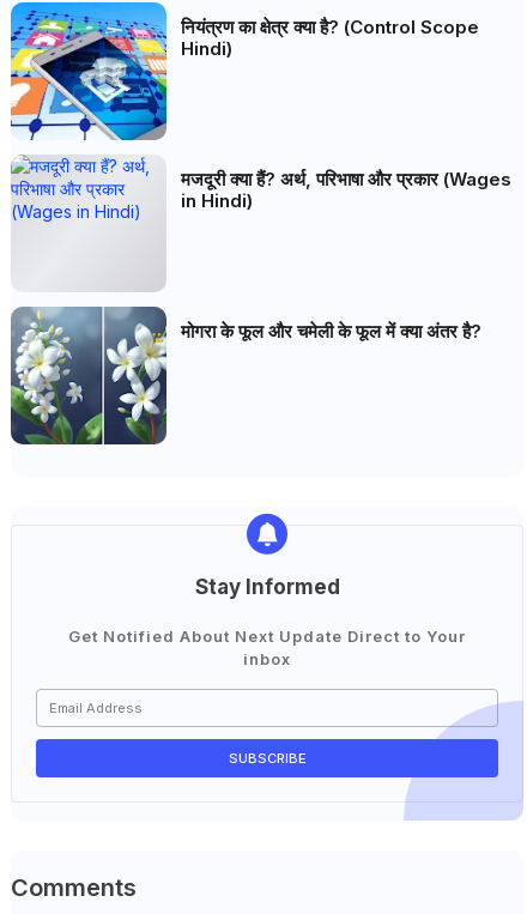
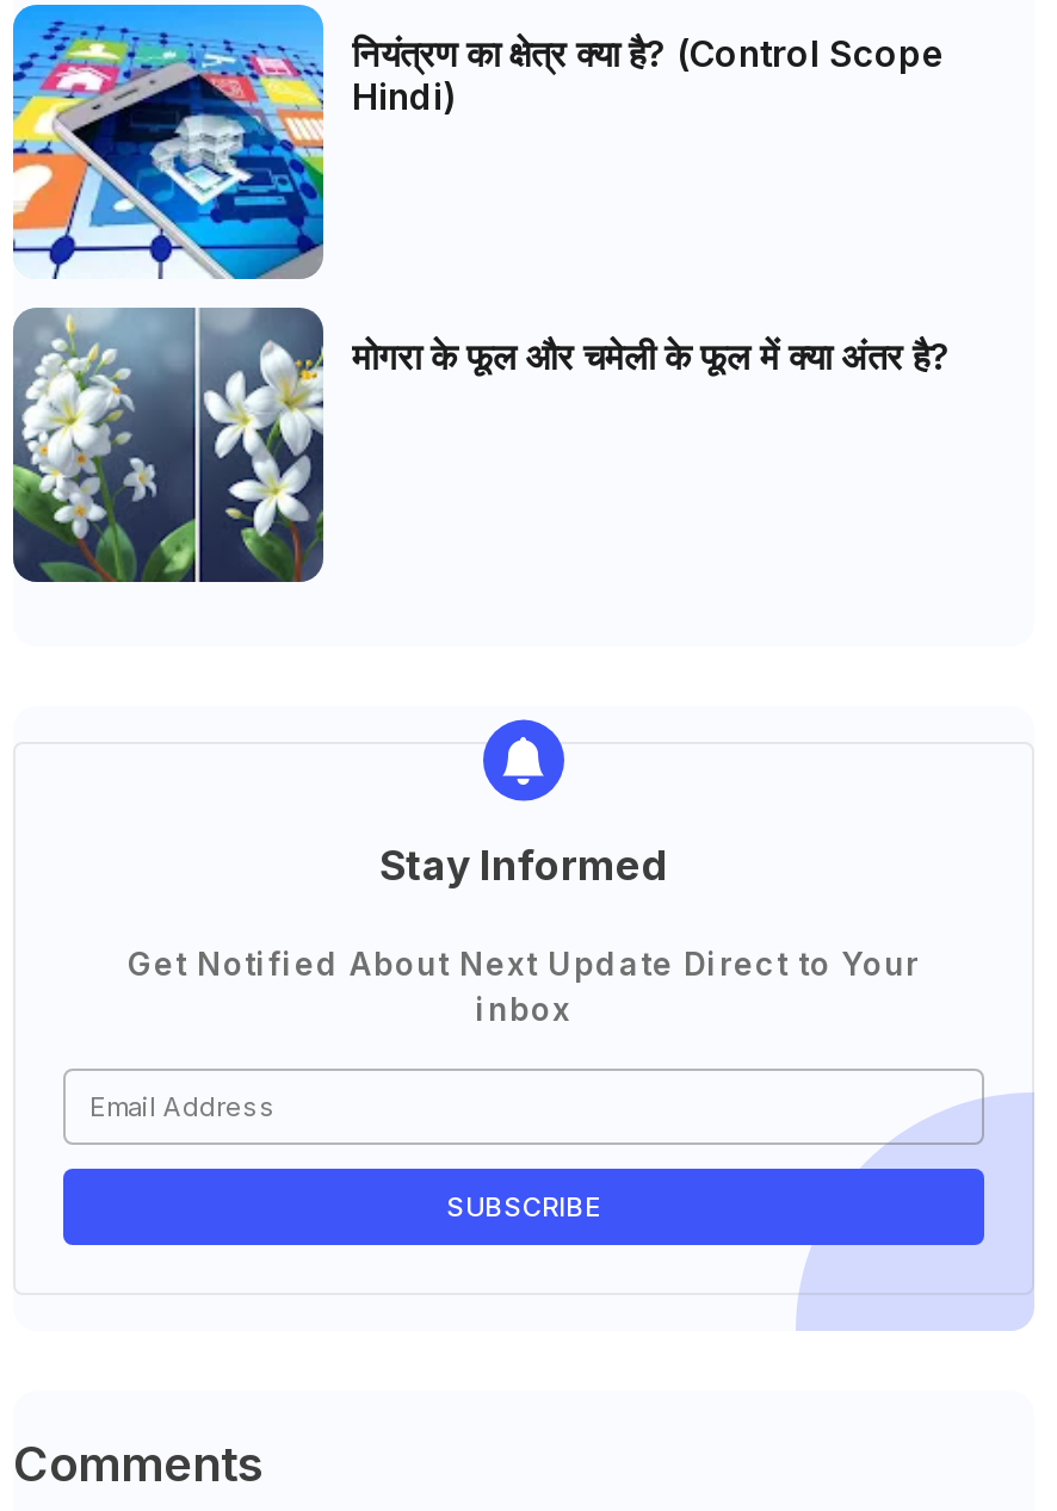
- [image]
- मजदूरी क्या हैं? अर्थ, परिभाषा और प्रकार (Wages
- in Hindi)
